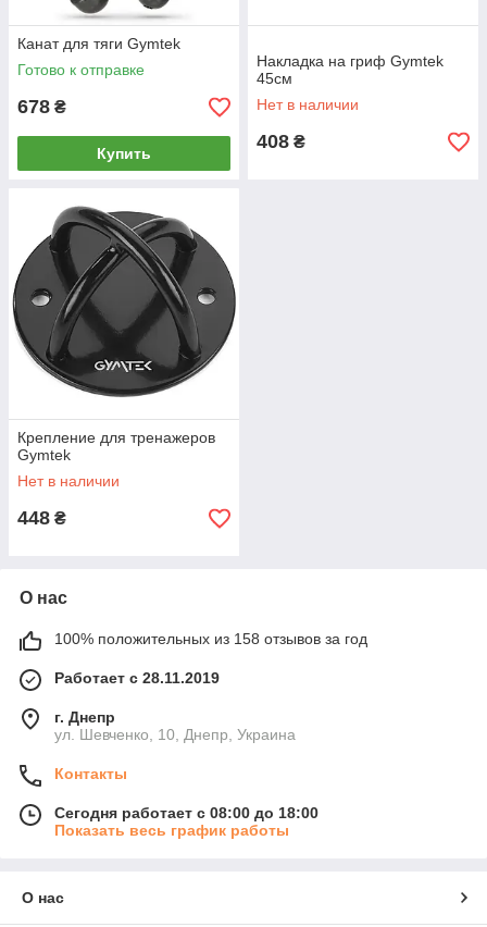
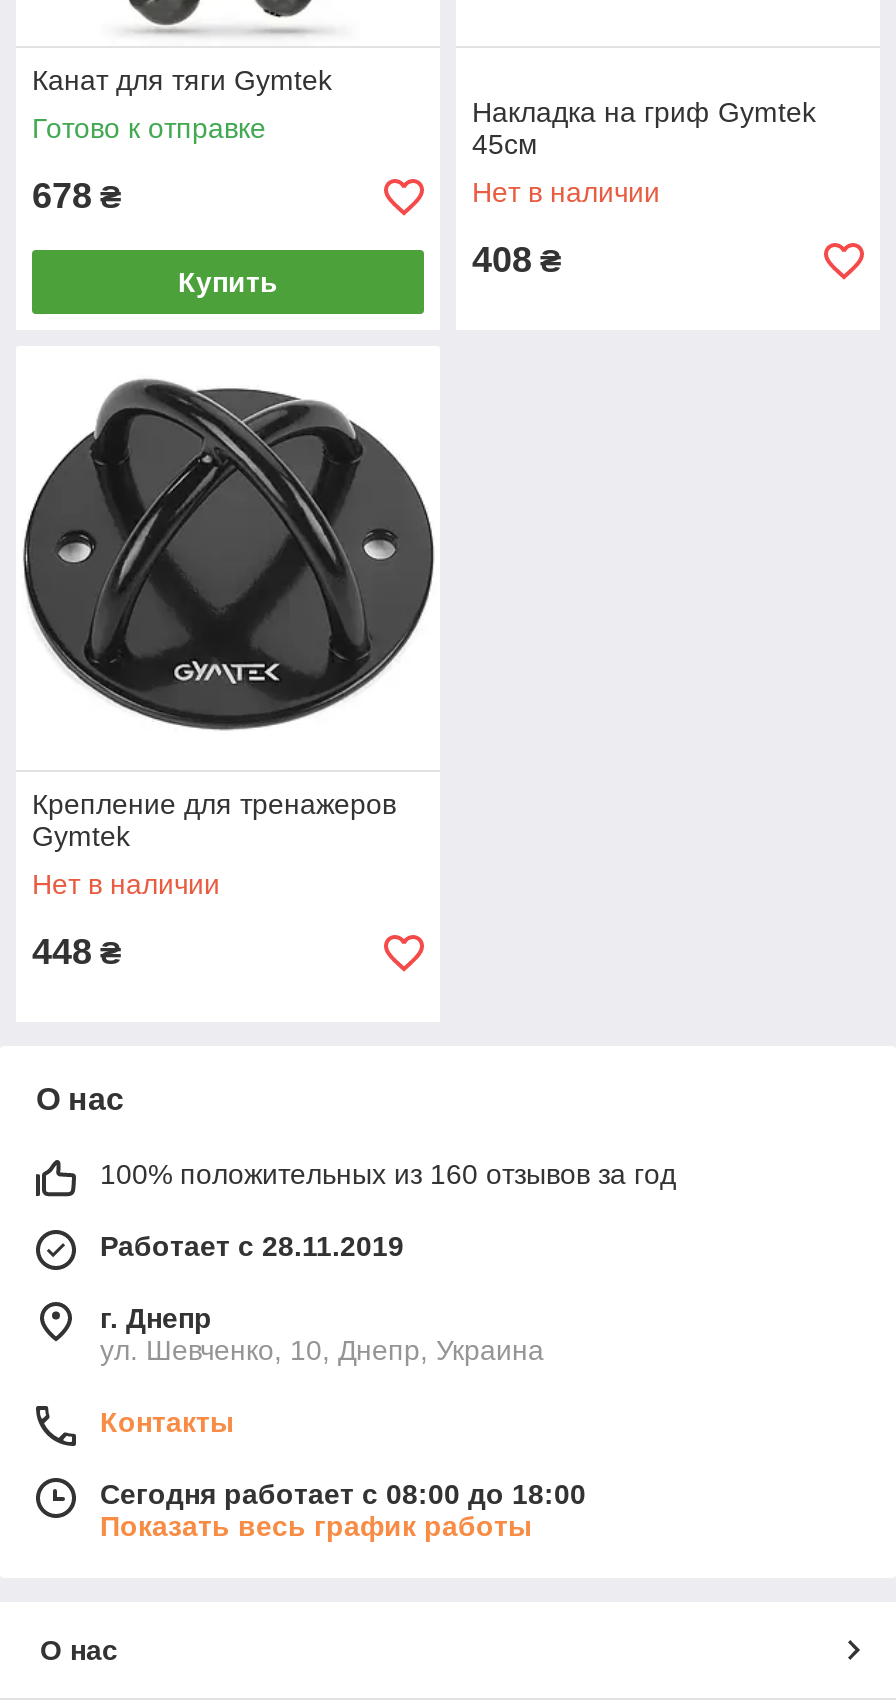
- 100% положительных из 158 отзывов за год
+ 100% положительных из 160 отзывов за год
